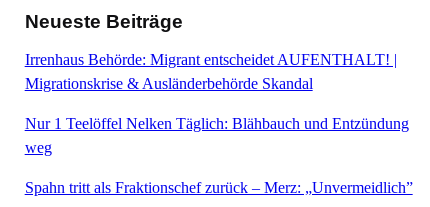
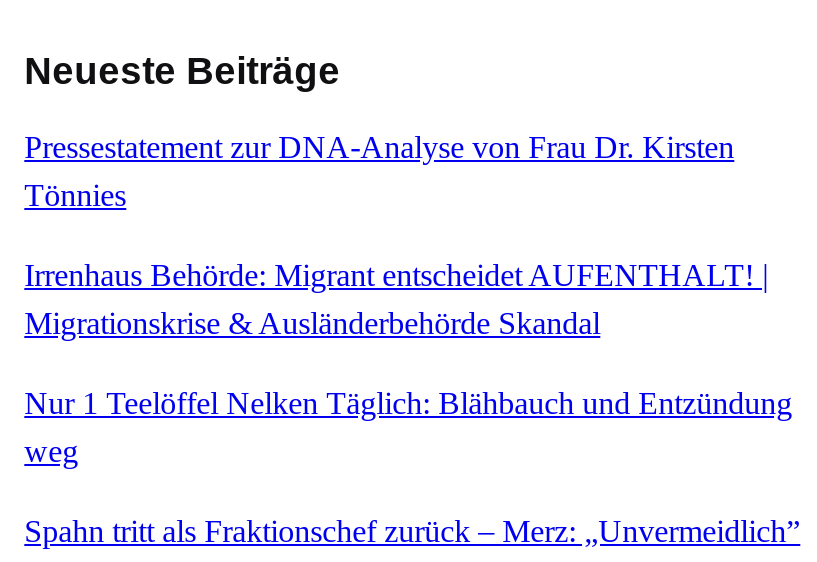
+ Pressestatement zur DNA-Analyse von Frau Dr. Kirsten
+ Tönnies
